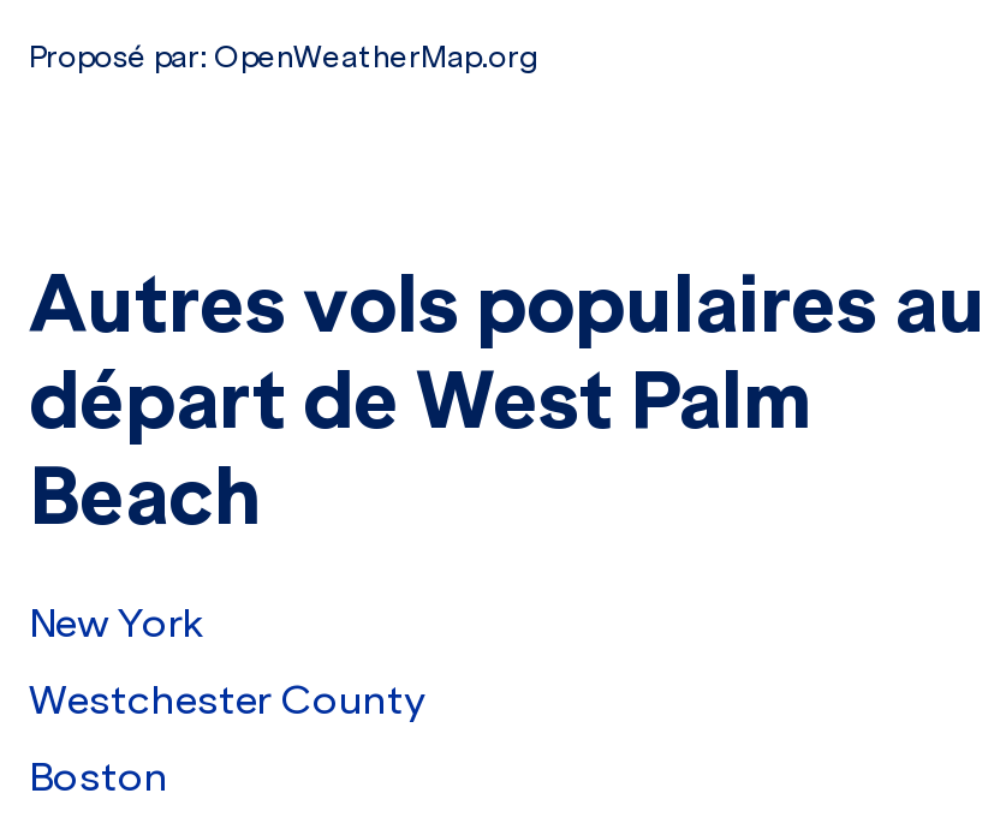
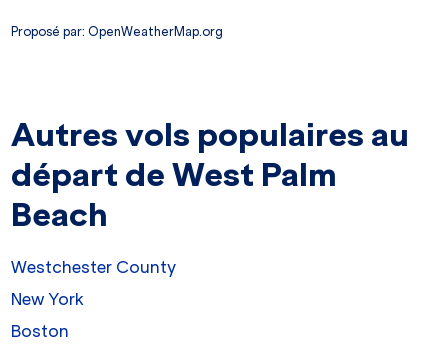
moved down: New York

moved up: Westchester County
